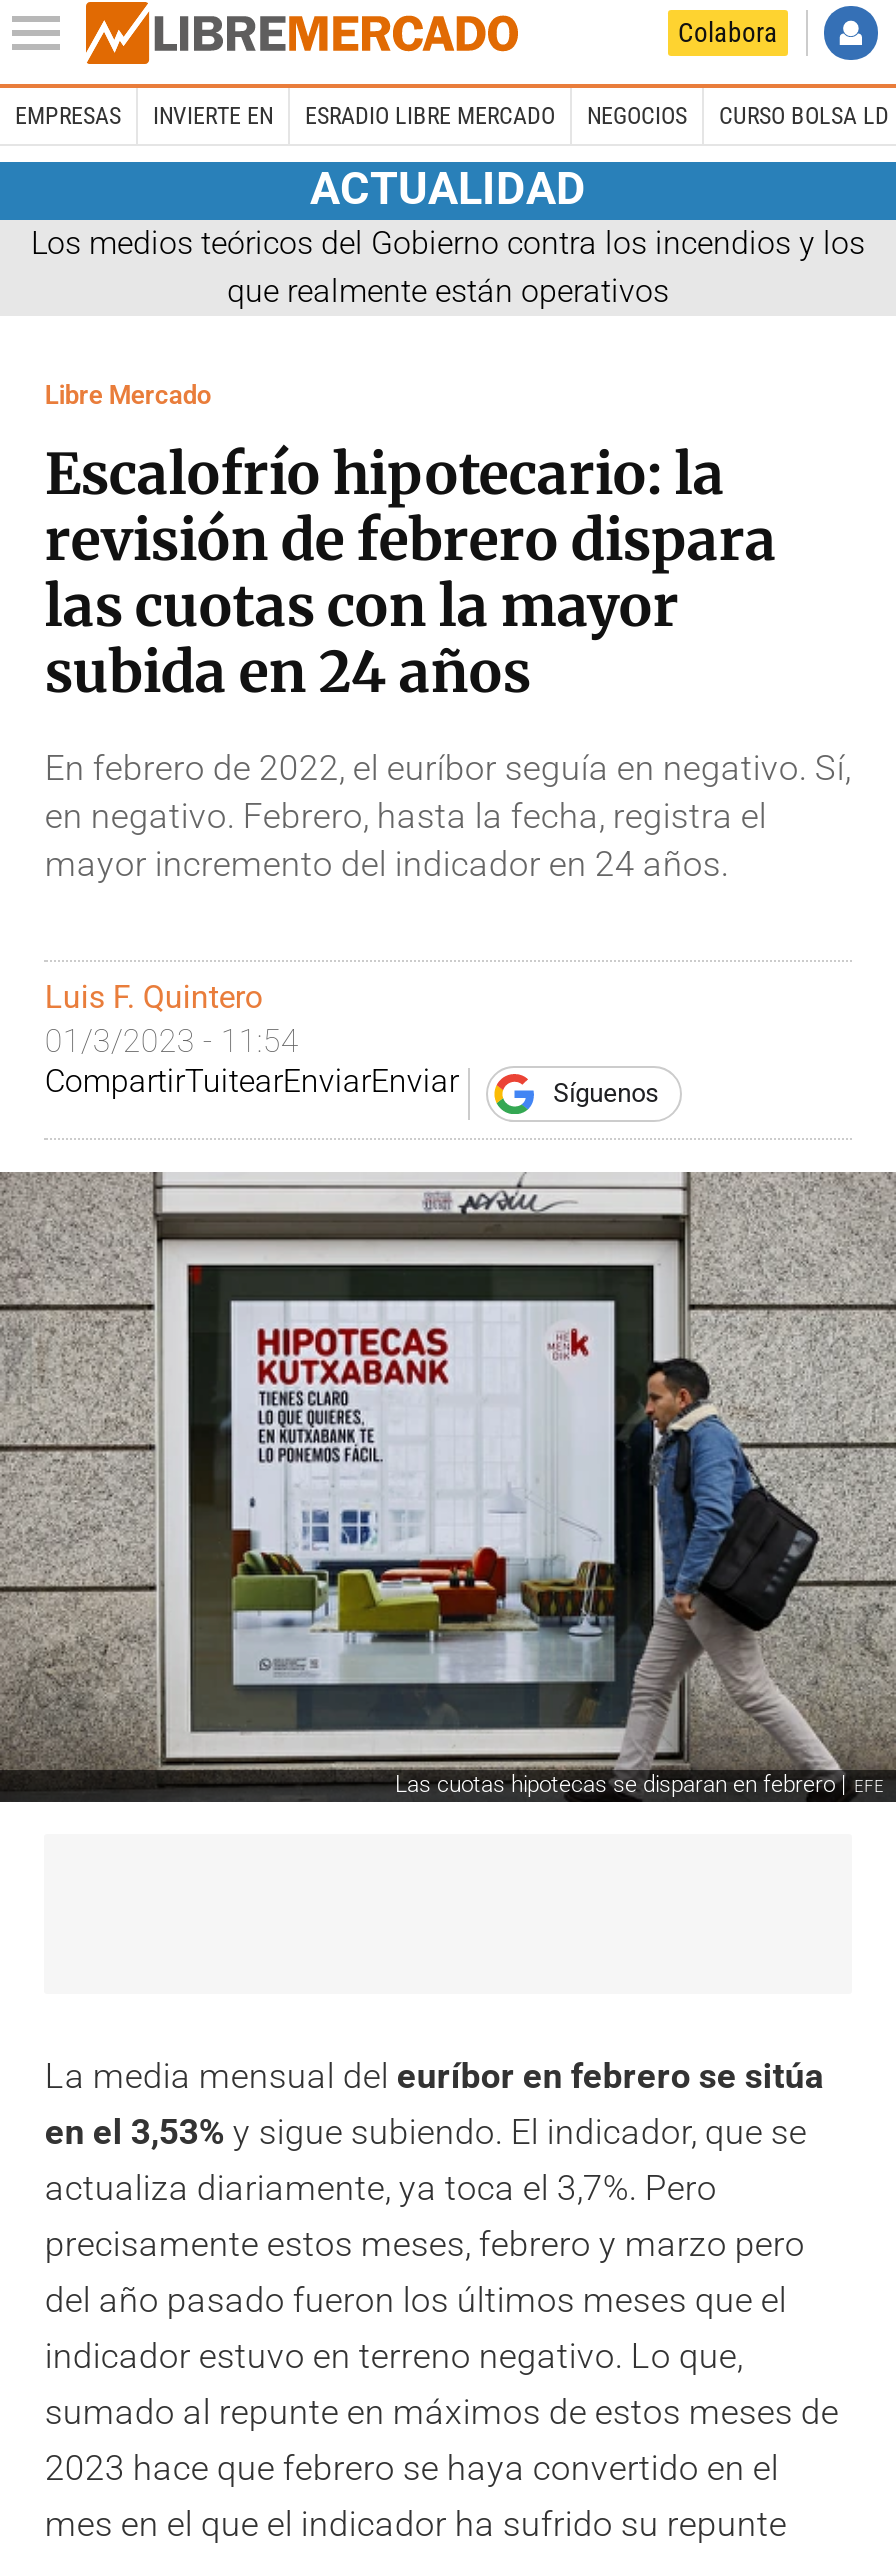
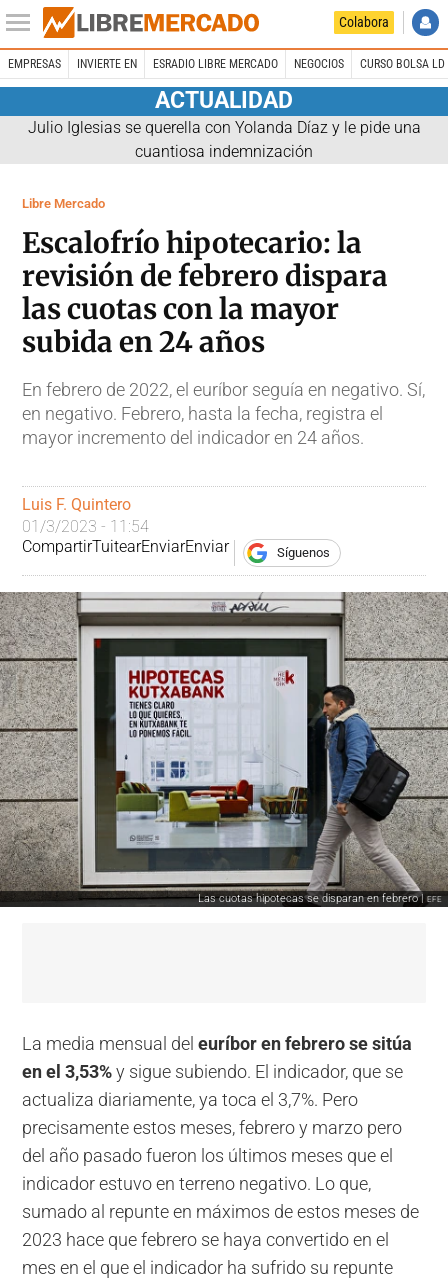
- Los medios teóricos del Gobierno contra los incendios y los
- que realmente están operativos
+ Julio Iglesias se querella con Yolanda Díaz y le pide una
+ cuantiosa indemnización
